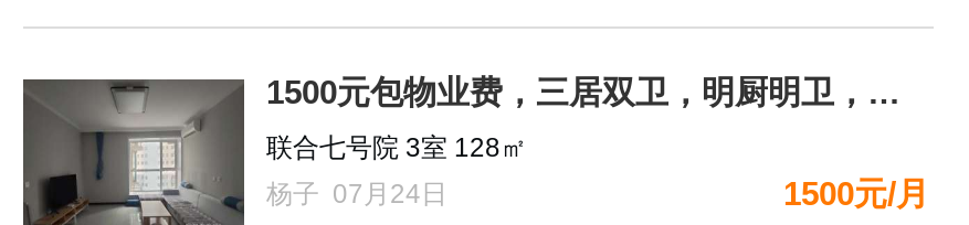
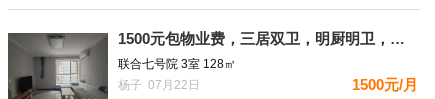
- 杨子 07月24日
+ 杨子 07月22日
